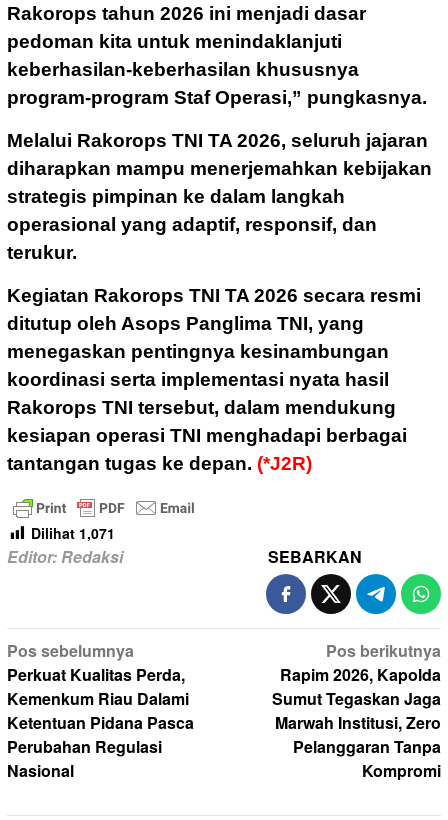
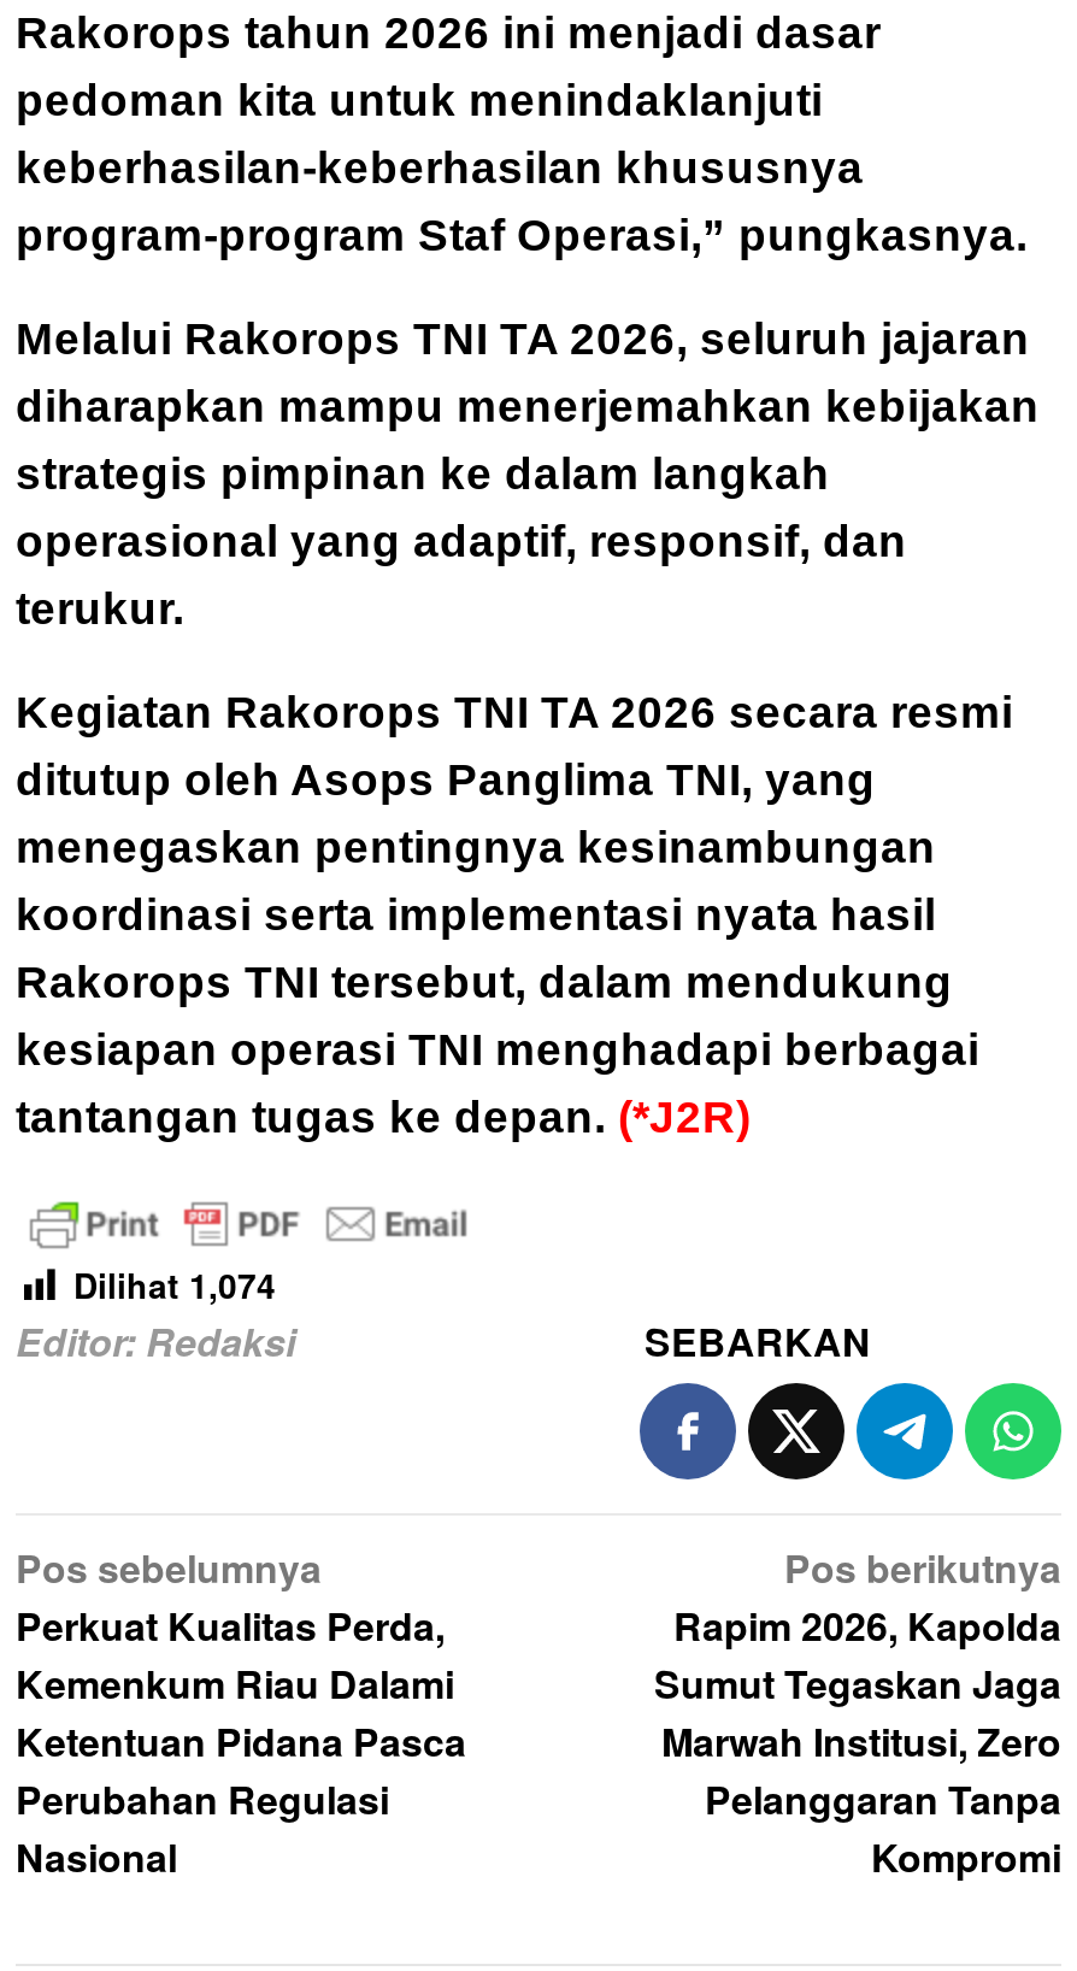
- Dilihat 1,071
+ Dilihat 1,074
